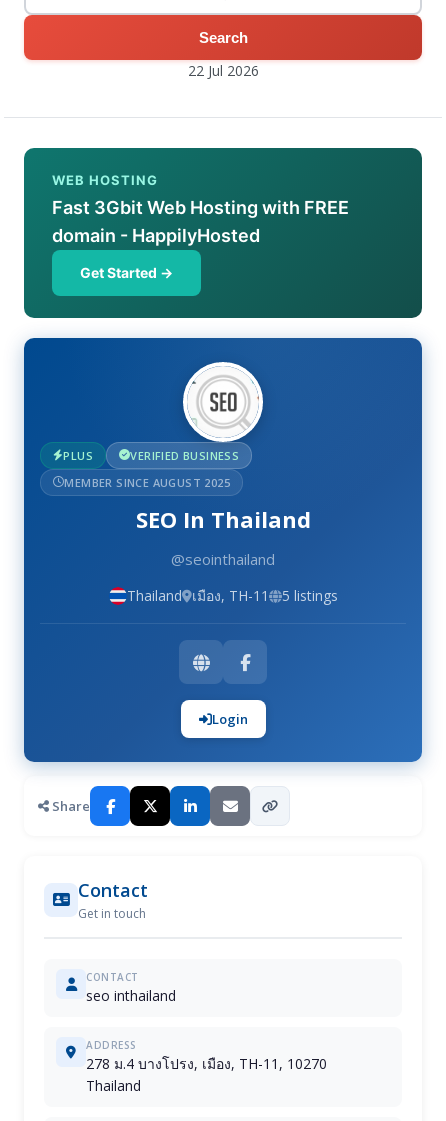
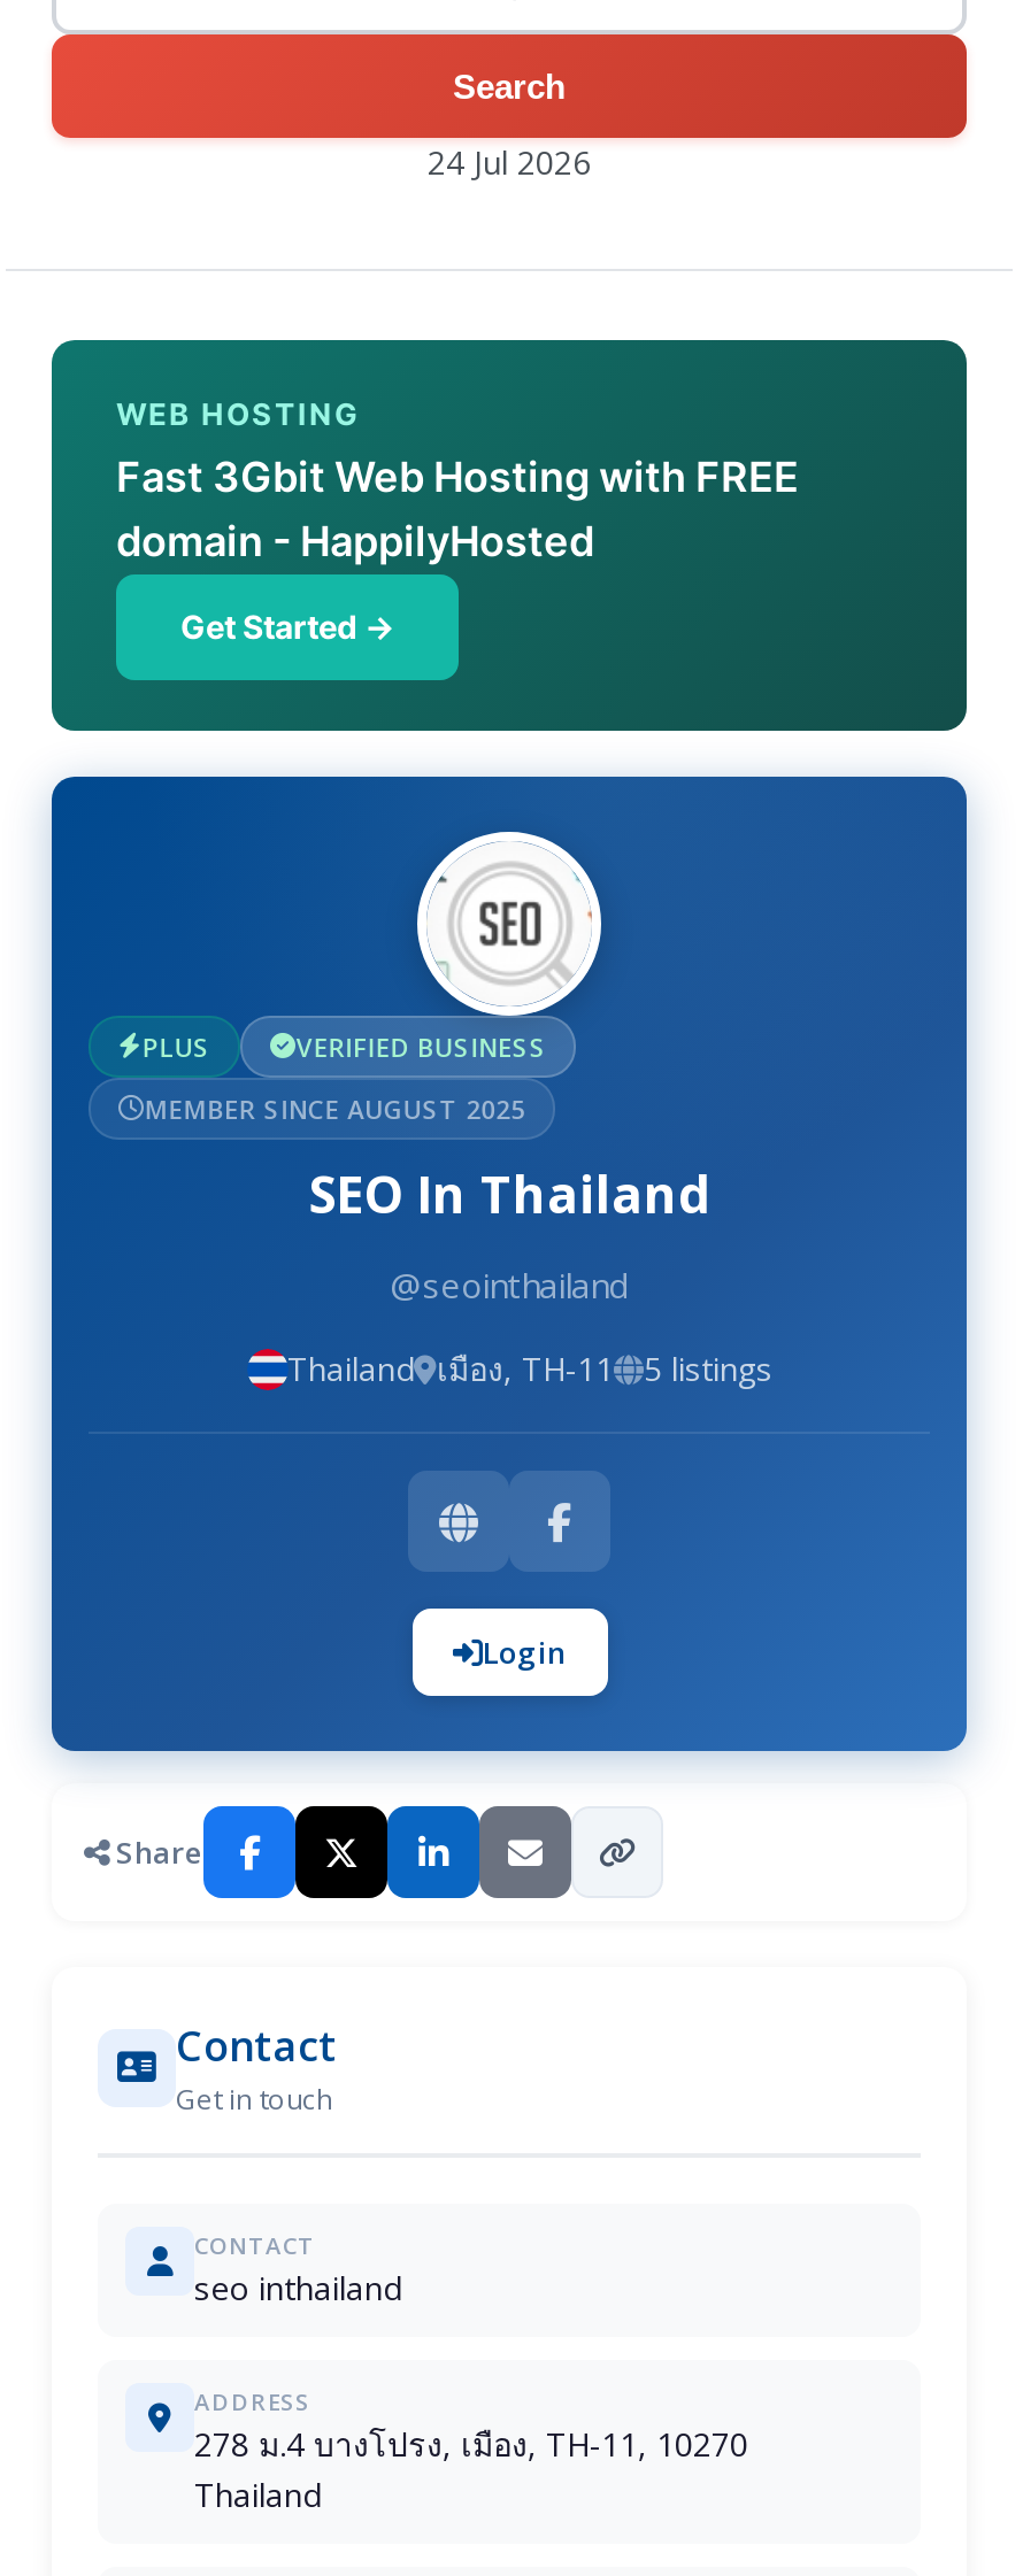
- 22 Jul 2026
+ 24 Jul 2026
